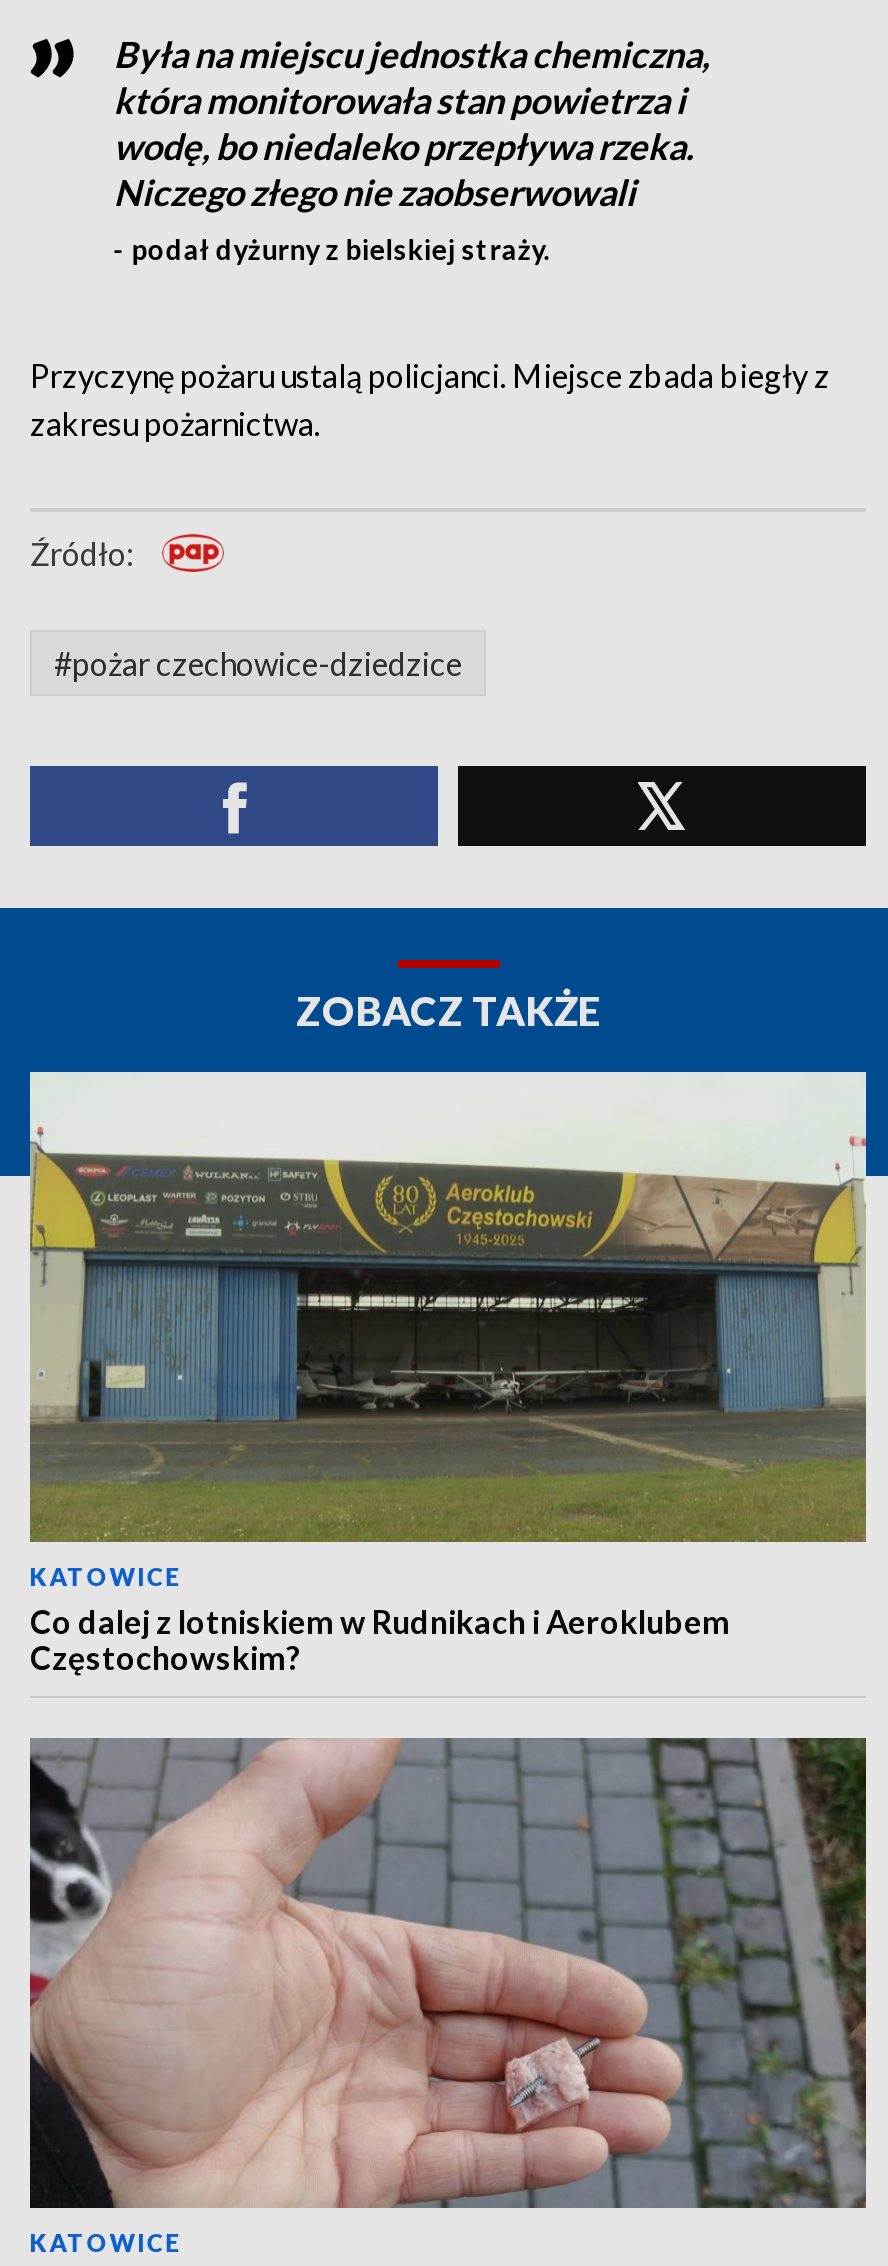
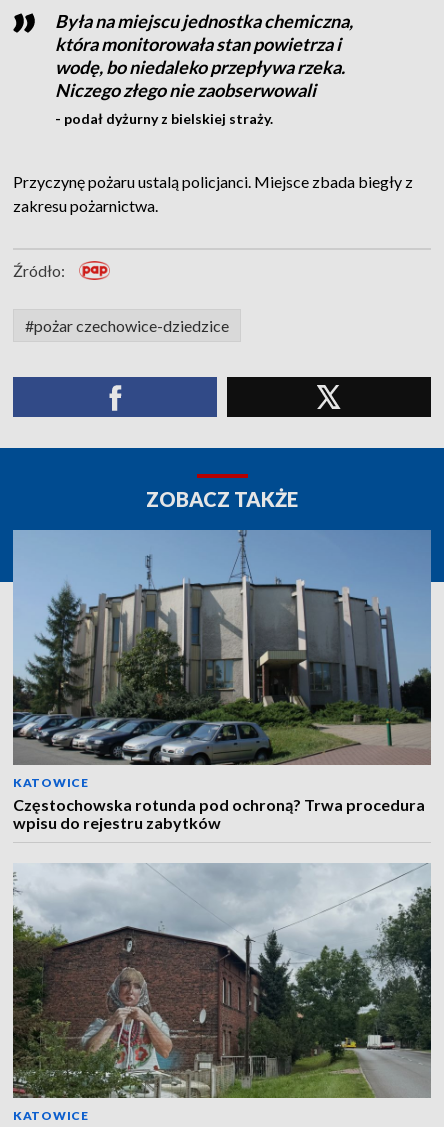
- [image]
- Co dalej z lotniskiem w Rudnikach i Aeroklubem
- Częstochowskim?
+ [image]
+ Częstochowska rotunda pod ochroną? Trwa procedura
+ wpisu do rejestru zabytków

- [image]
+ [image]
